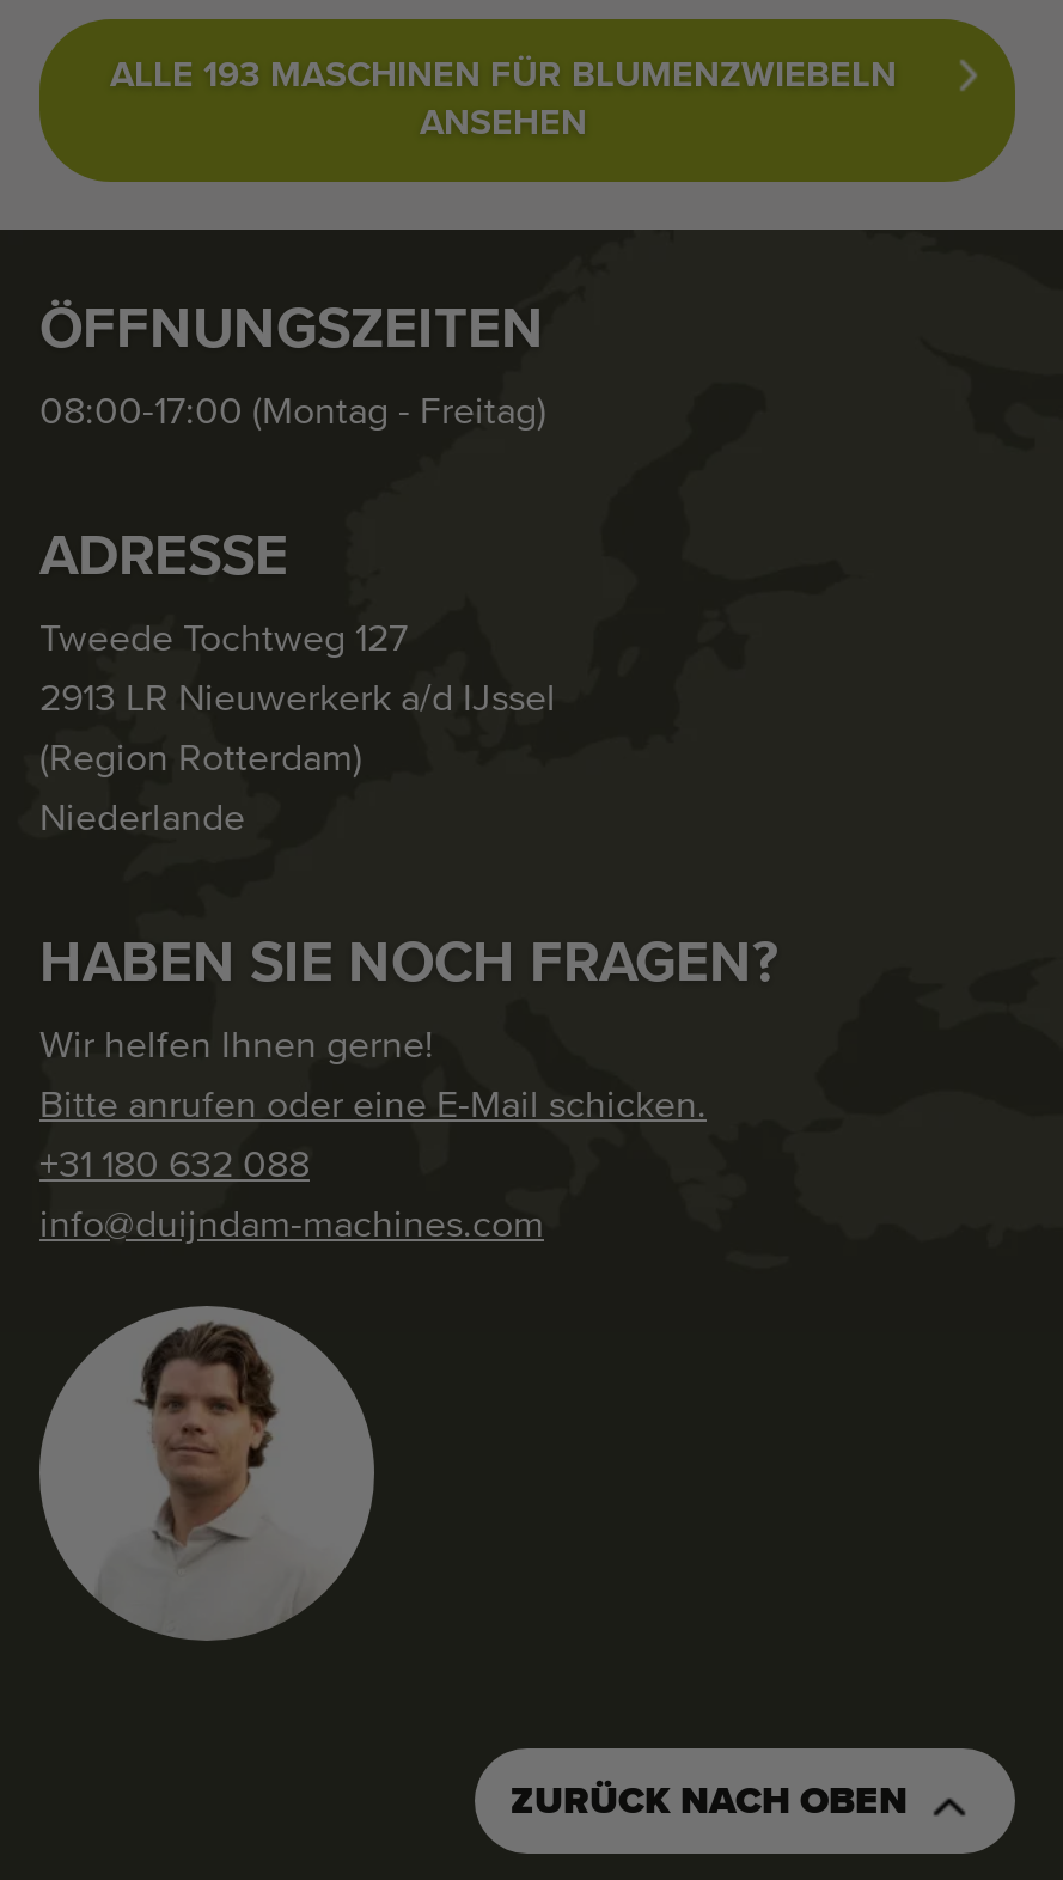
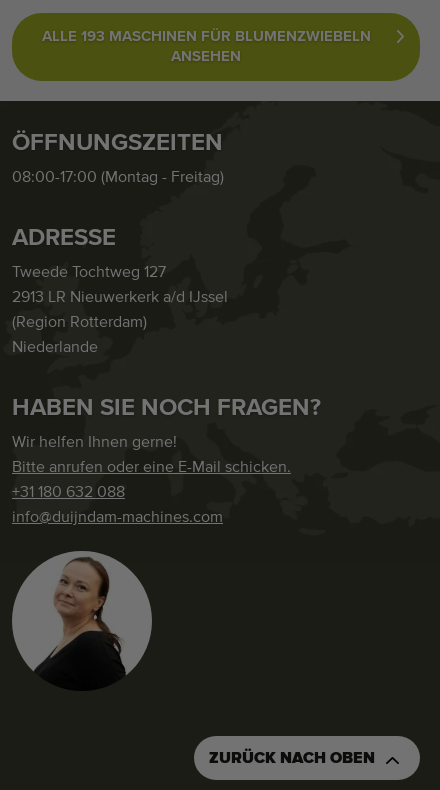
- [image]
+ [image]
